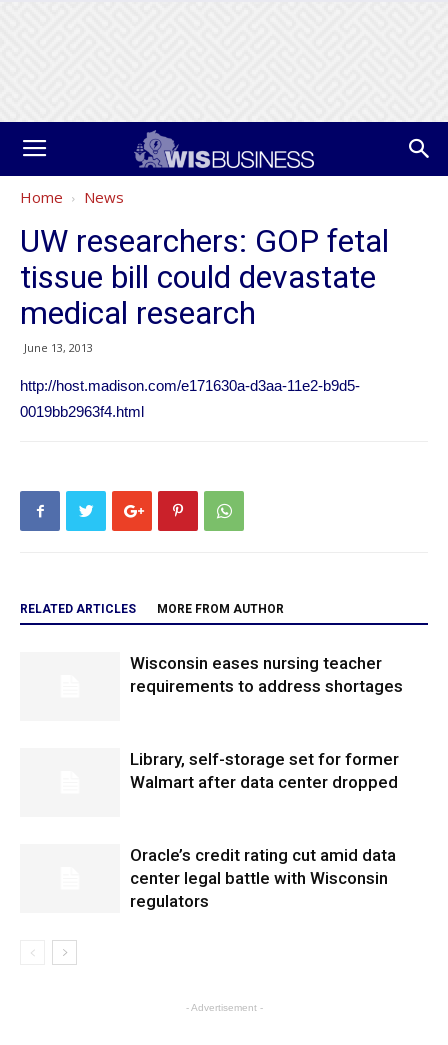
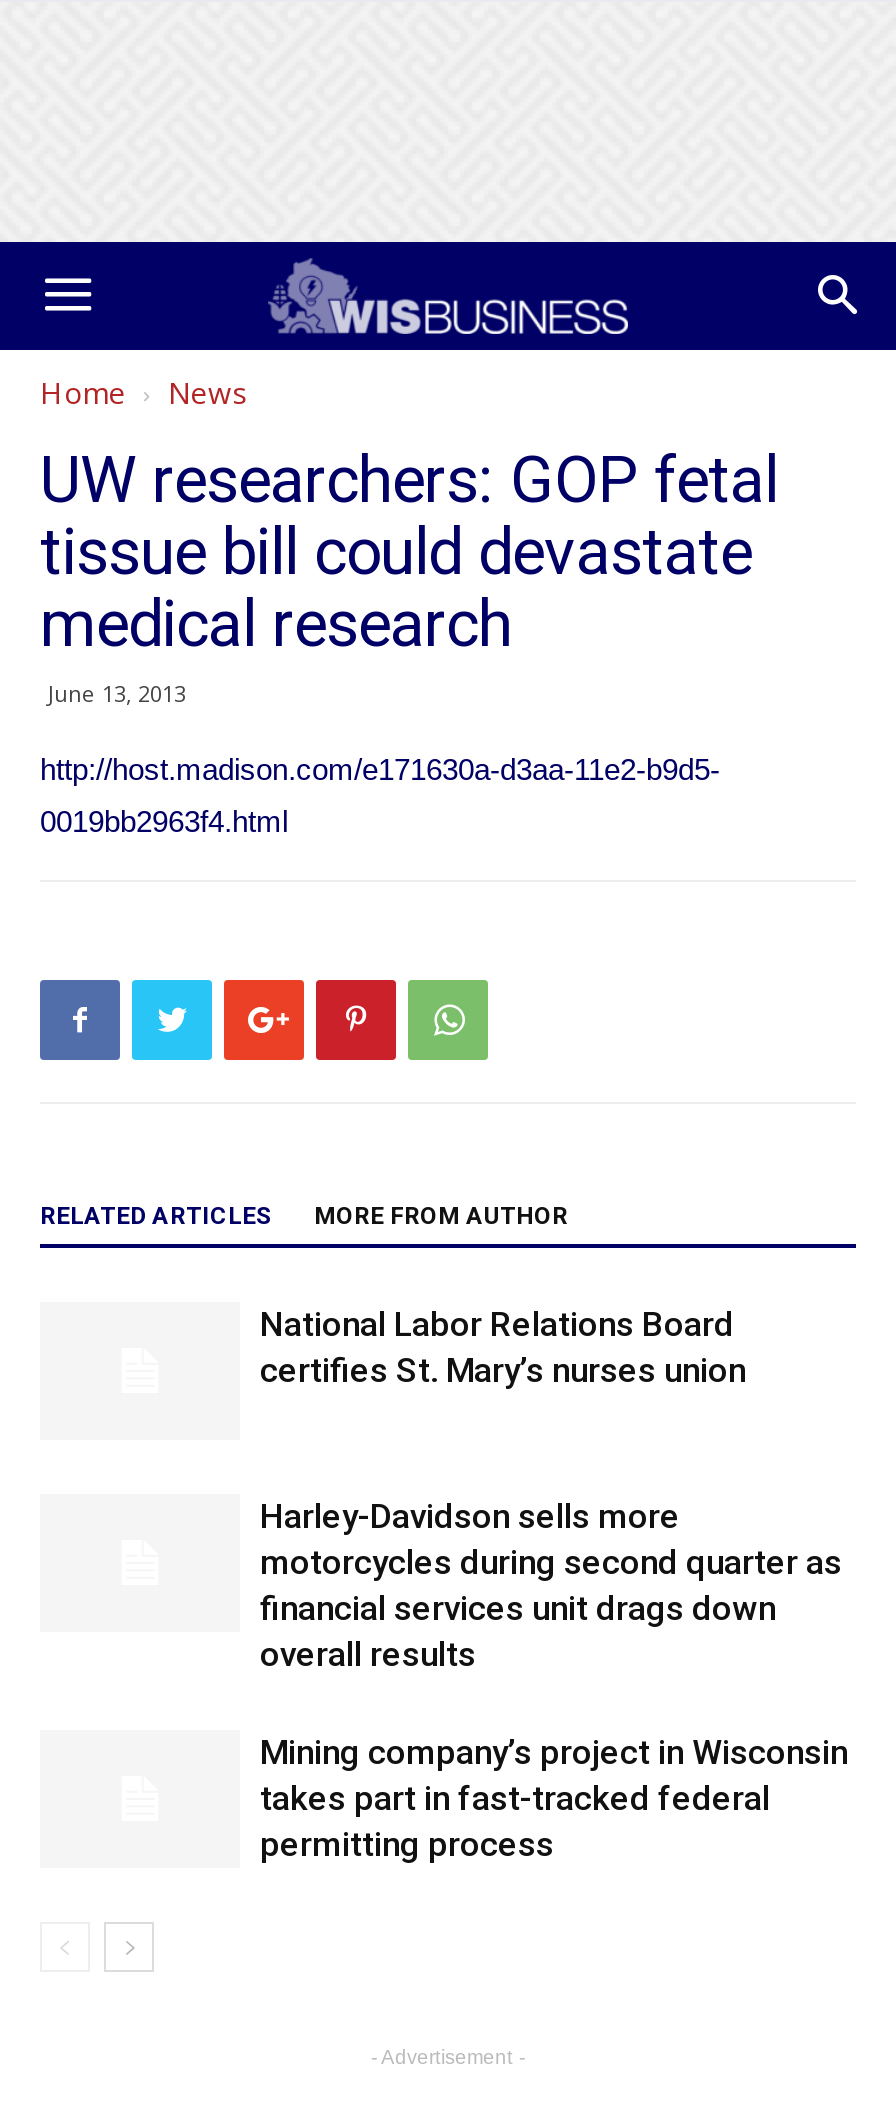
- Wisconsin eases nursing teacher
- requirements to address shortages
+ National Labor Relations Board
+ certifies St. Mary’s nurses union

- Library, self-storage set for former
- Walmart after data center dropped
+ Harley-Davidson sells more
+ motorcycles during second quarter as
+ financial services unit drags down
+ overall results

- Oracle’s credit rating cut amid data
- center legal battle with Wisconsin
- regulators
+ Mining company’s project in Wisconsin
+ takes part in fast-tracked federal
+ permitting process
